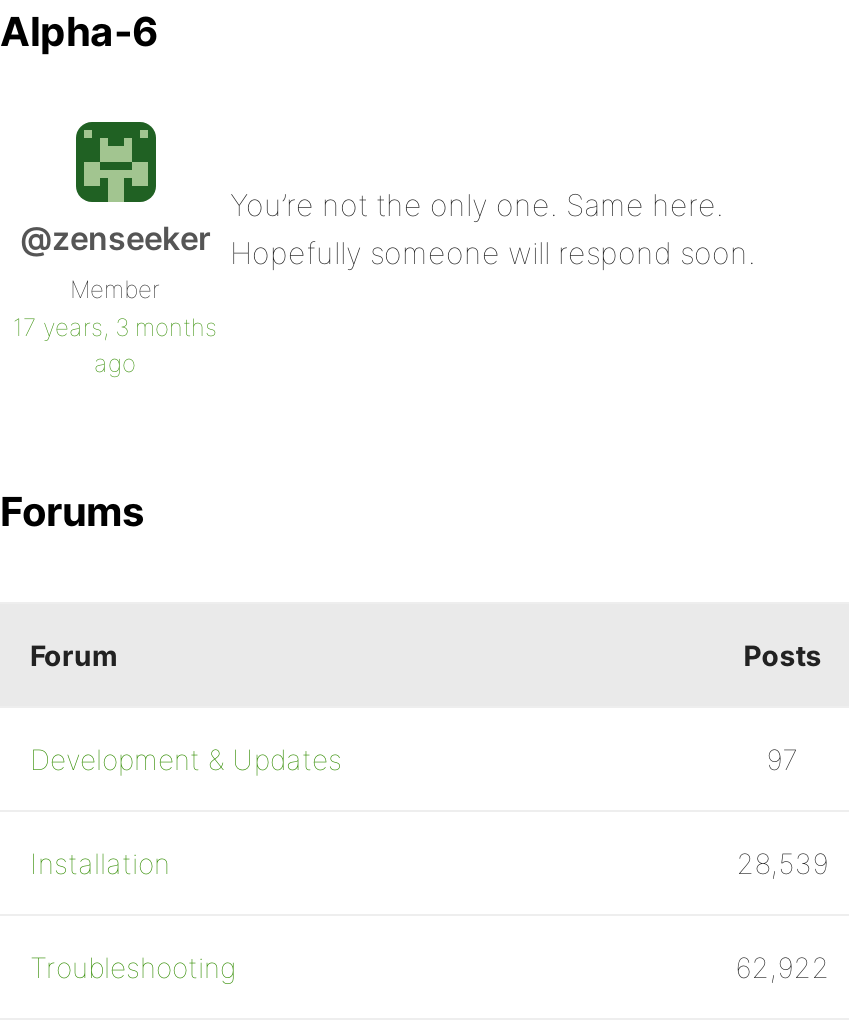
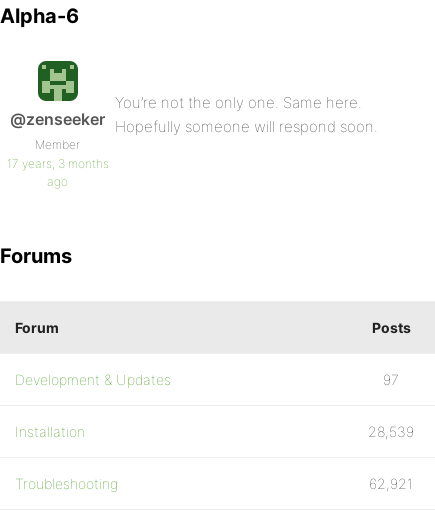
- 62,922
+ 62,921
